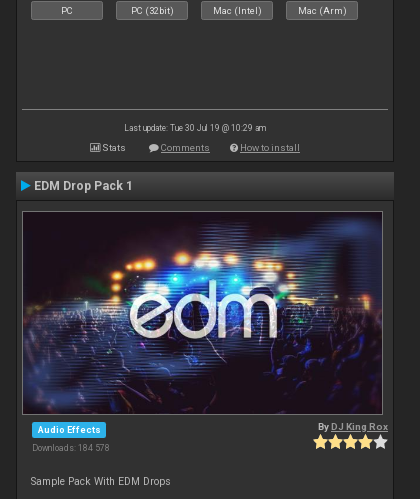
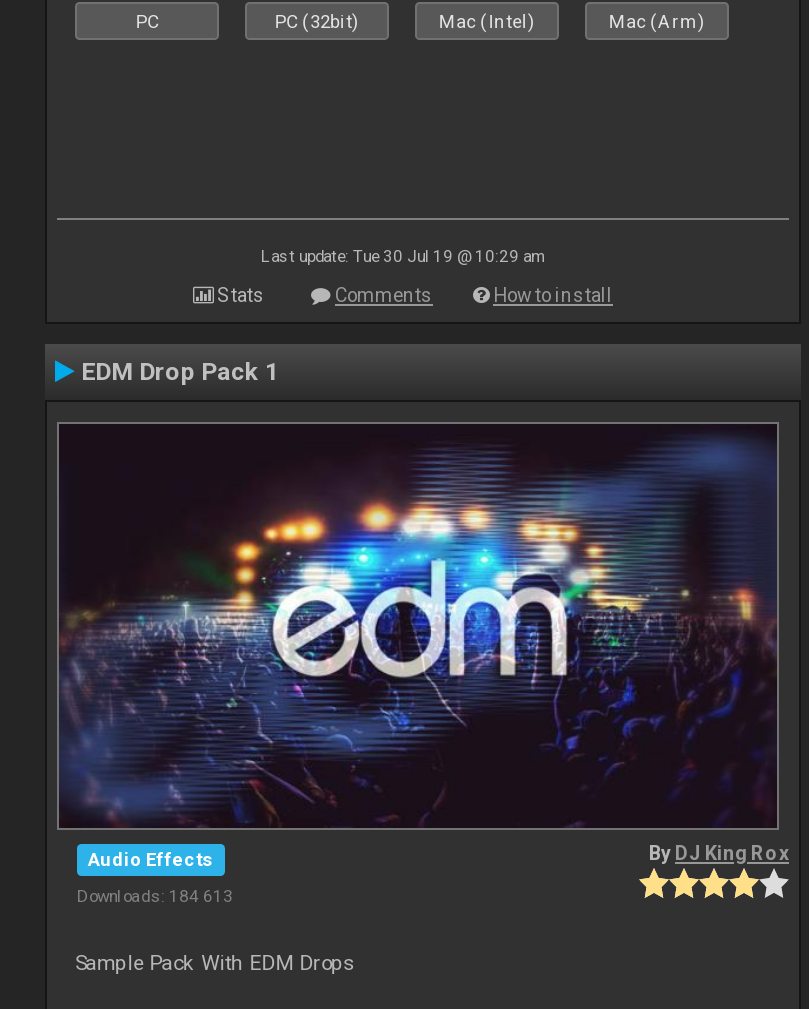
- Downloads: 184 578
+ Downloads: 184 613
